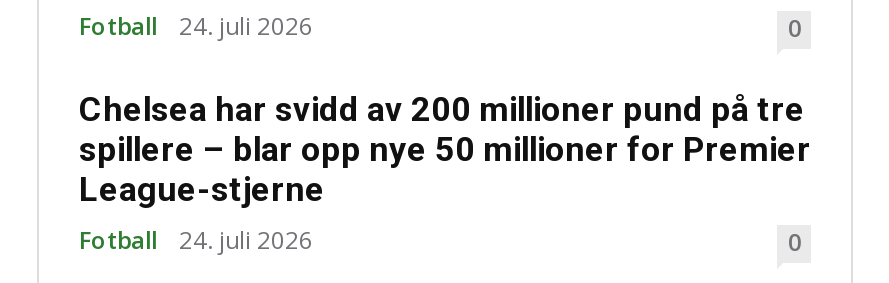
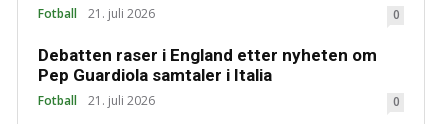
- Fotball 24. juli 2026
+ Fotball 21. juli 2026

- Chelsea har svidd av 200 millioner pund på tre
- spillere – blar opp nye 50 millioner for Premier
- League-stjerne
+ Debatten raser i England etter nyheten om
+ Pep Guardiola samtaler i Italia

- Fotball 24. juli 2026
+ Fotball 21. juli 2026
